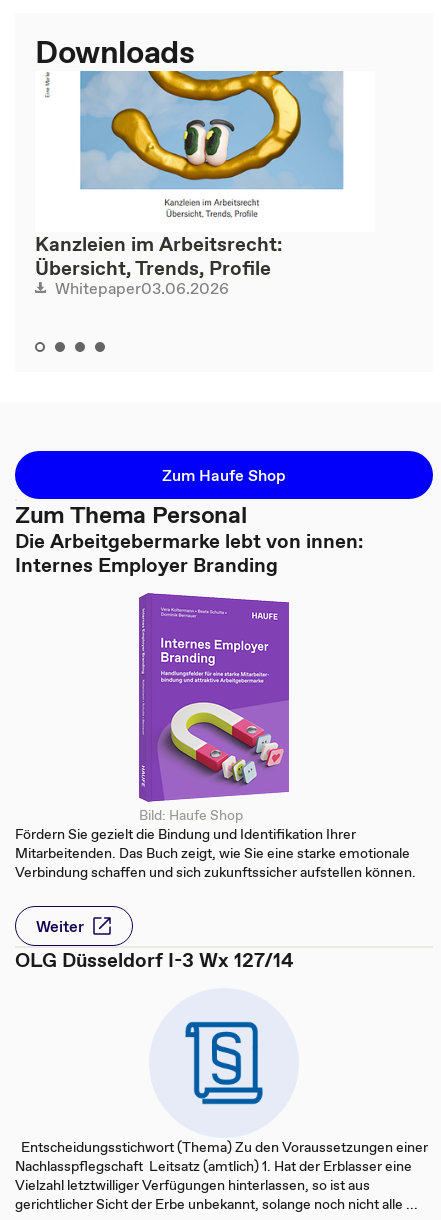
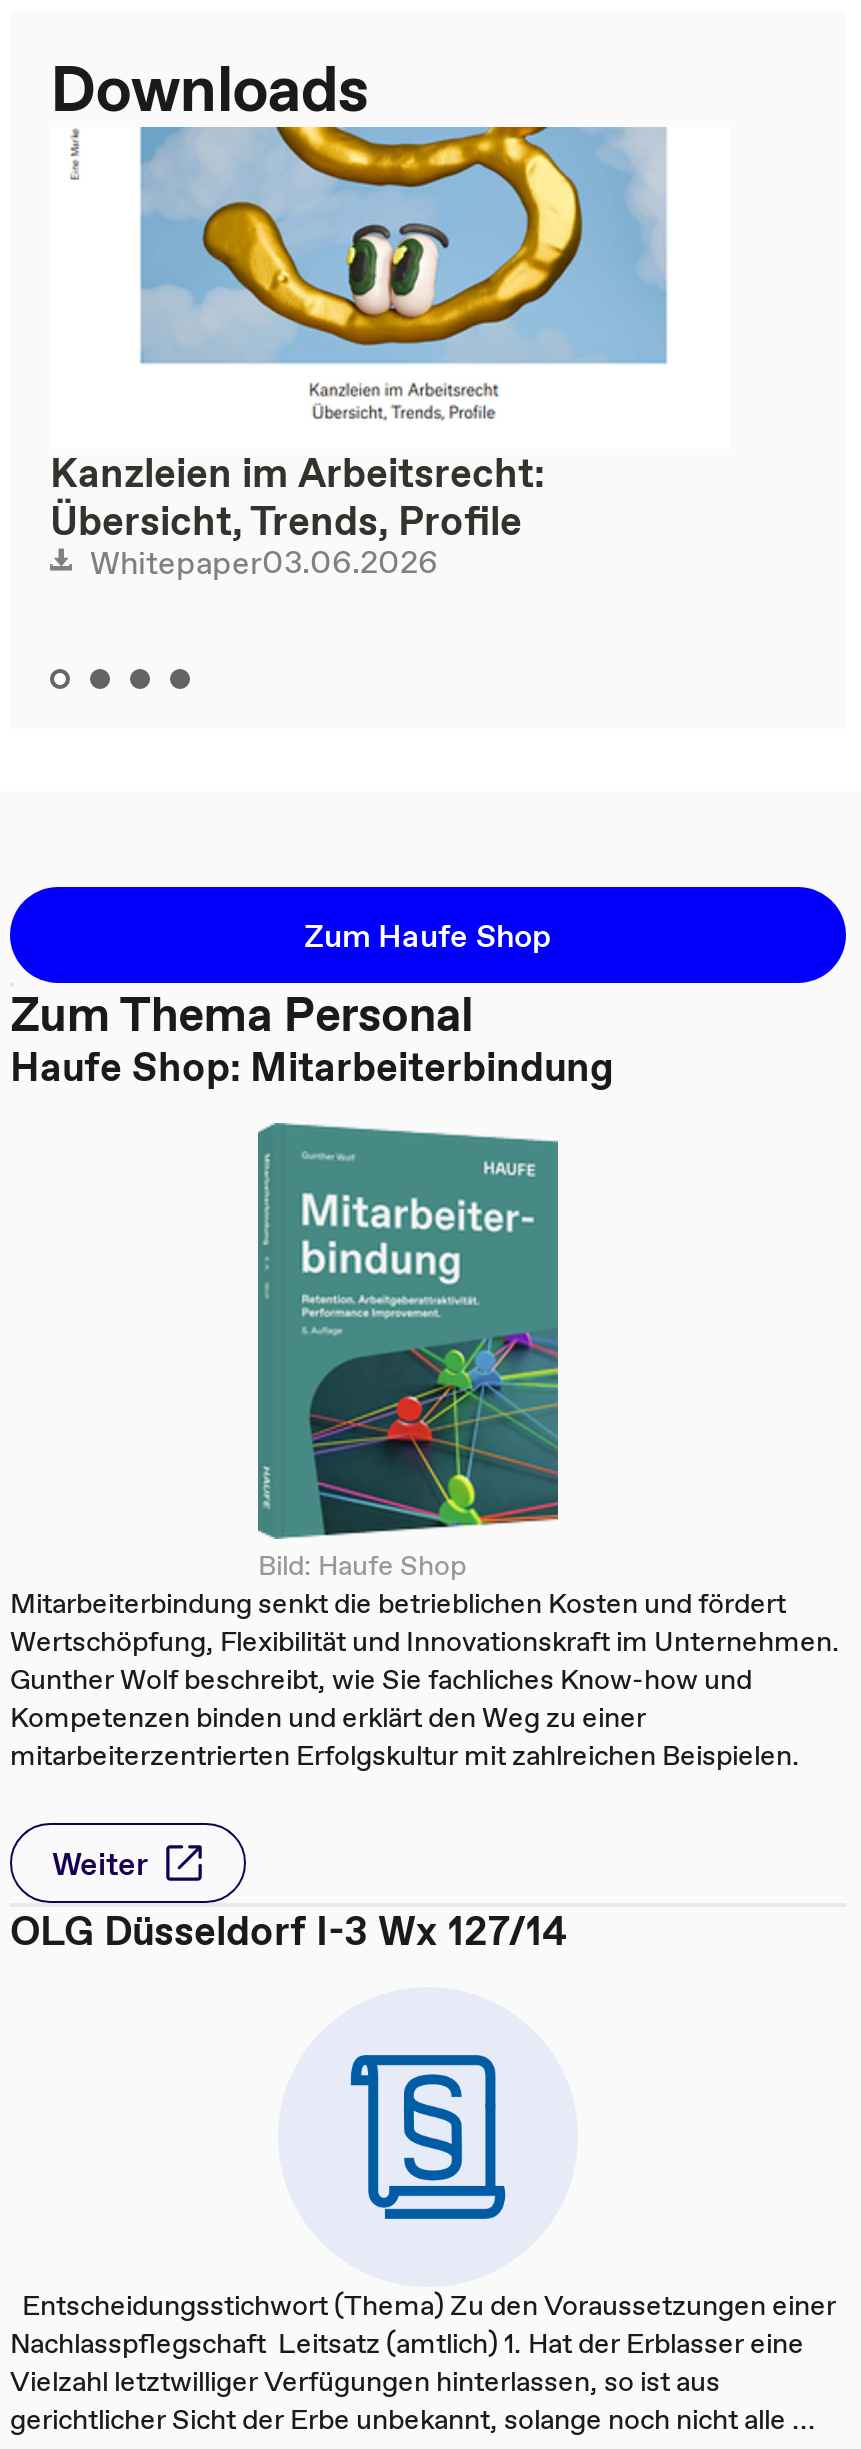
- Die Arbeitgebermarke lebt von innen:
- Internes Employer Branding
+ Haufe Shop: Mitarbeiterbindung

- [image]
- Fördern Sie gezielt die Bindung und Identifikation Ihrer
- Mitarbeitenden. Das Buch zeigt, wie Sie eine starke emotionale
- Verbindung schaffen und sich zukunftssicher aufstellen können.
+ [image]
+ Mitarbeiterbindung senkt die betrieblichen Kosten und fördert
+ Wertschöpfung, Flexibilität und Innovationskraft im Unternehmen.
+ Gunther Wolf beschreibt, wie Sie fachliches Know-how und
+ Kompetenzen binden und erklärt den Weg zu einer
+ mitarbeiterzentrierten Erfolgskultur mit zahlreichen Beispielen.

moved up: Bild: Haufe Shop
